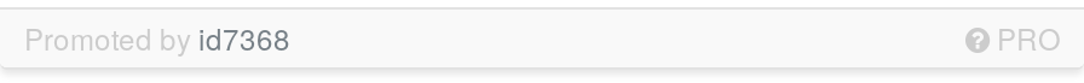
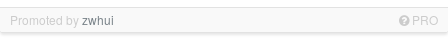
- Promoted by id7368
+ Promoted by zwhui
